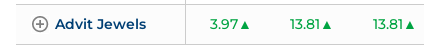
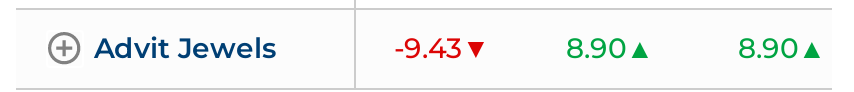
- 3.97
+ -9.43

- 13.81
+ 8.90

- 13.81
+ 8.90
